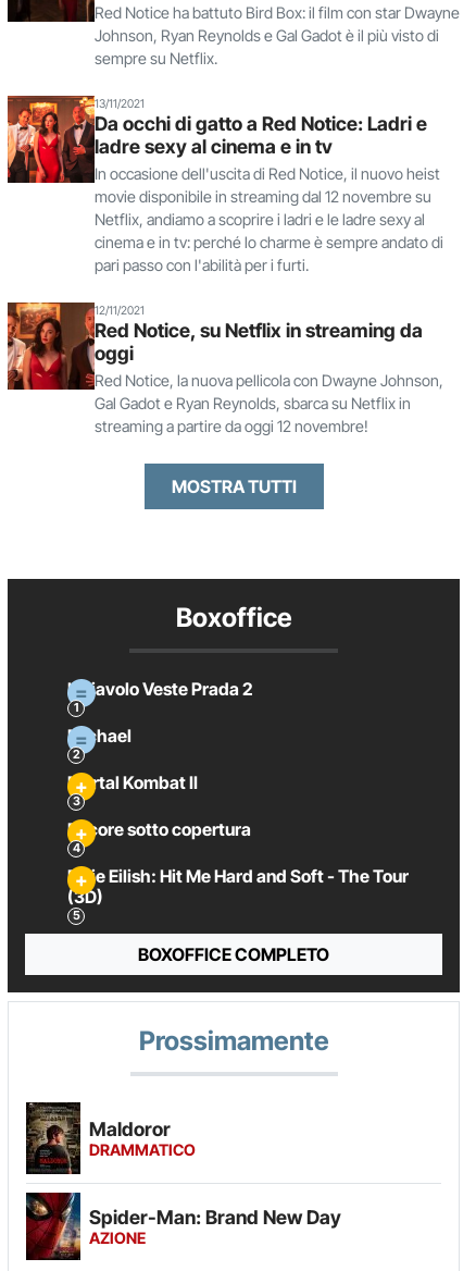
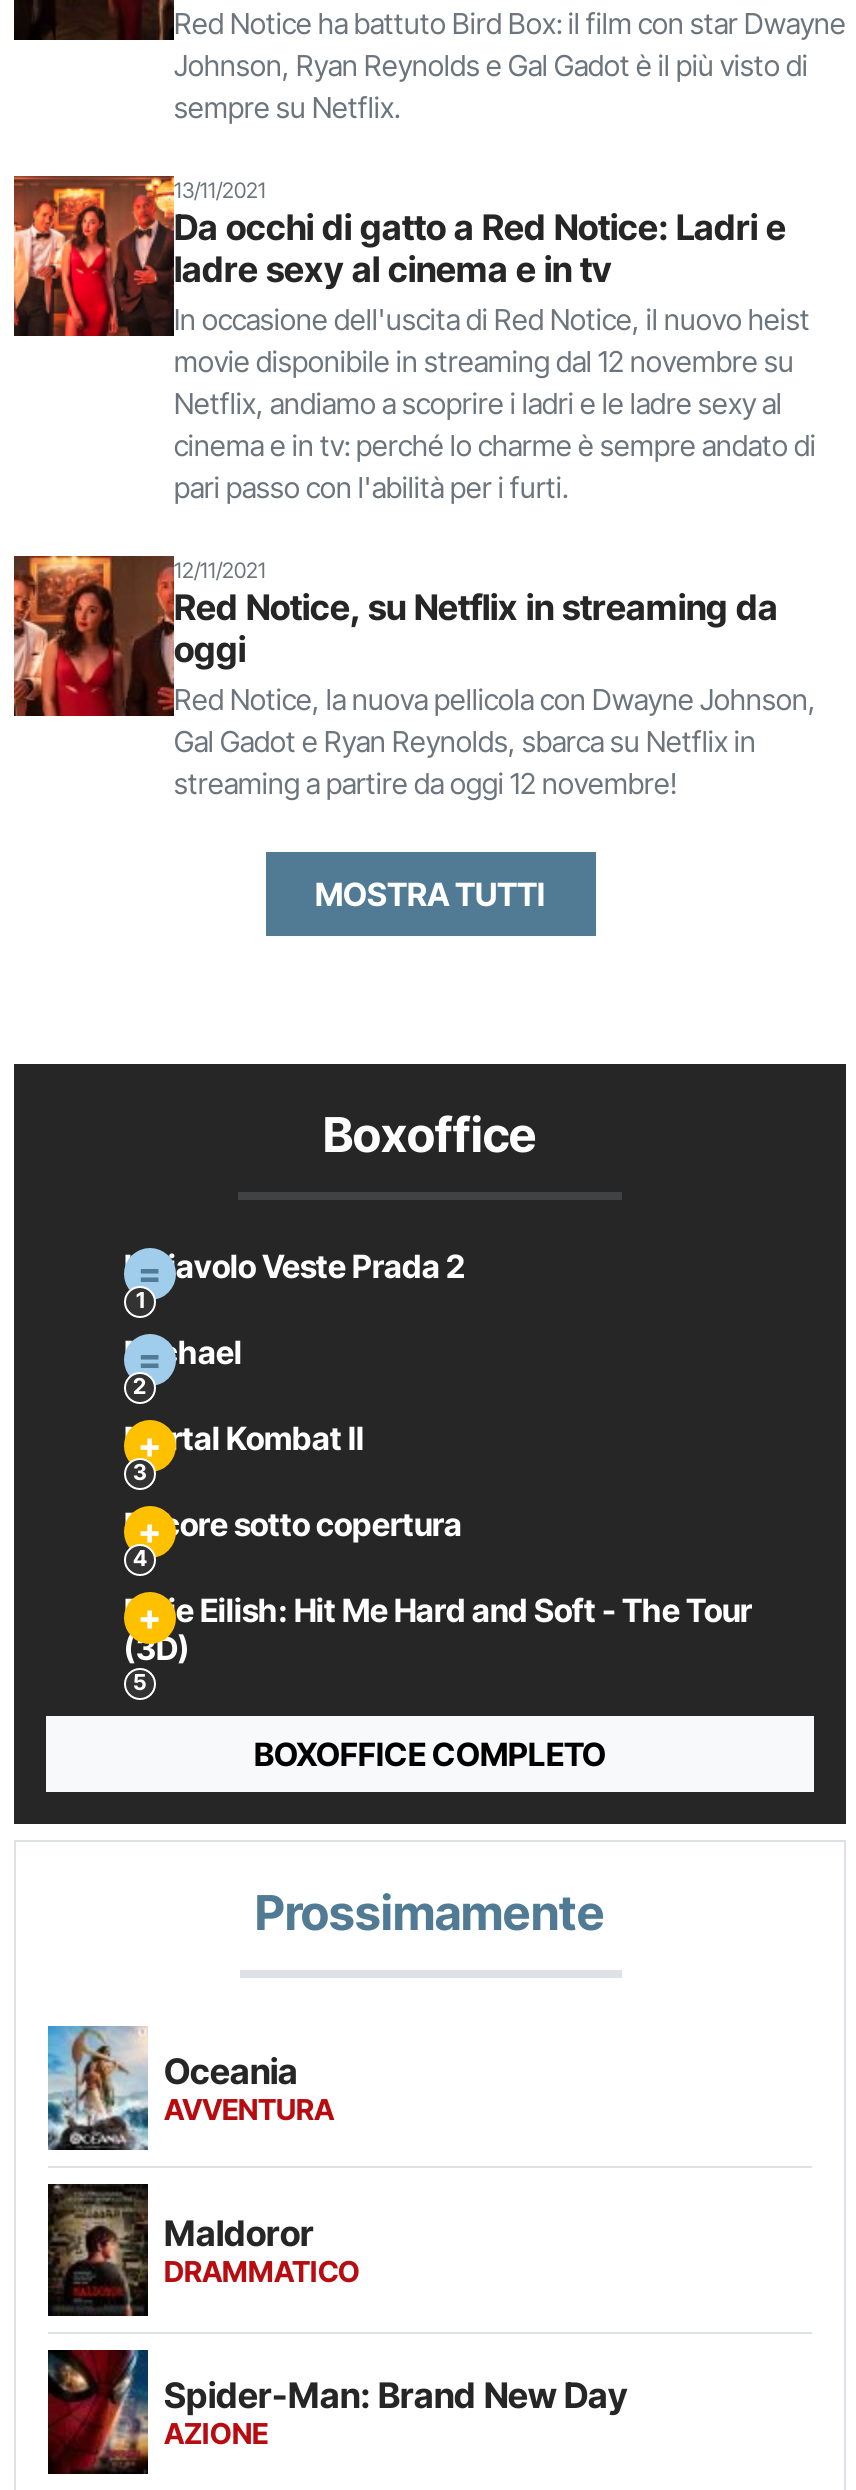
+ [image]
+ Oceania
+ AVVENTURA
